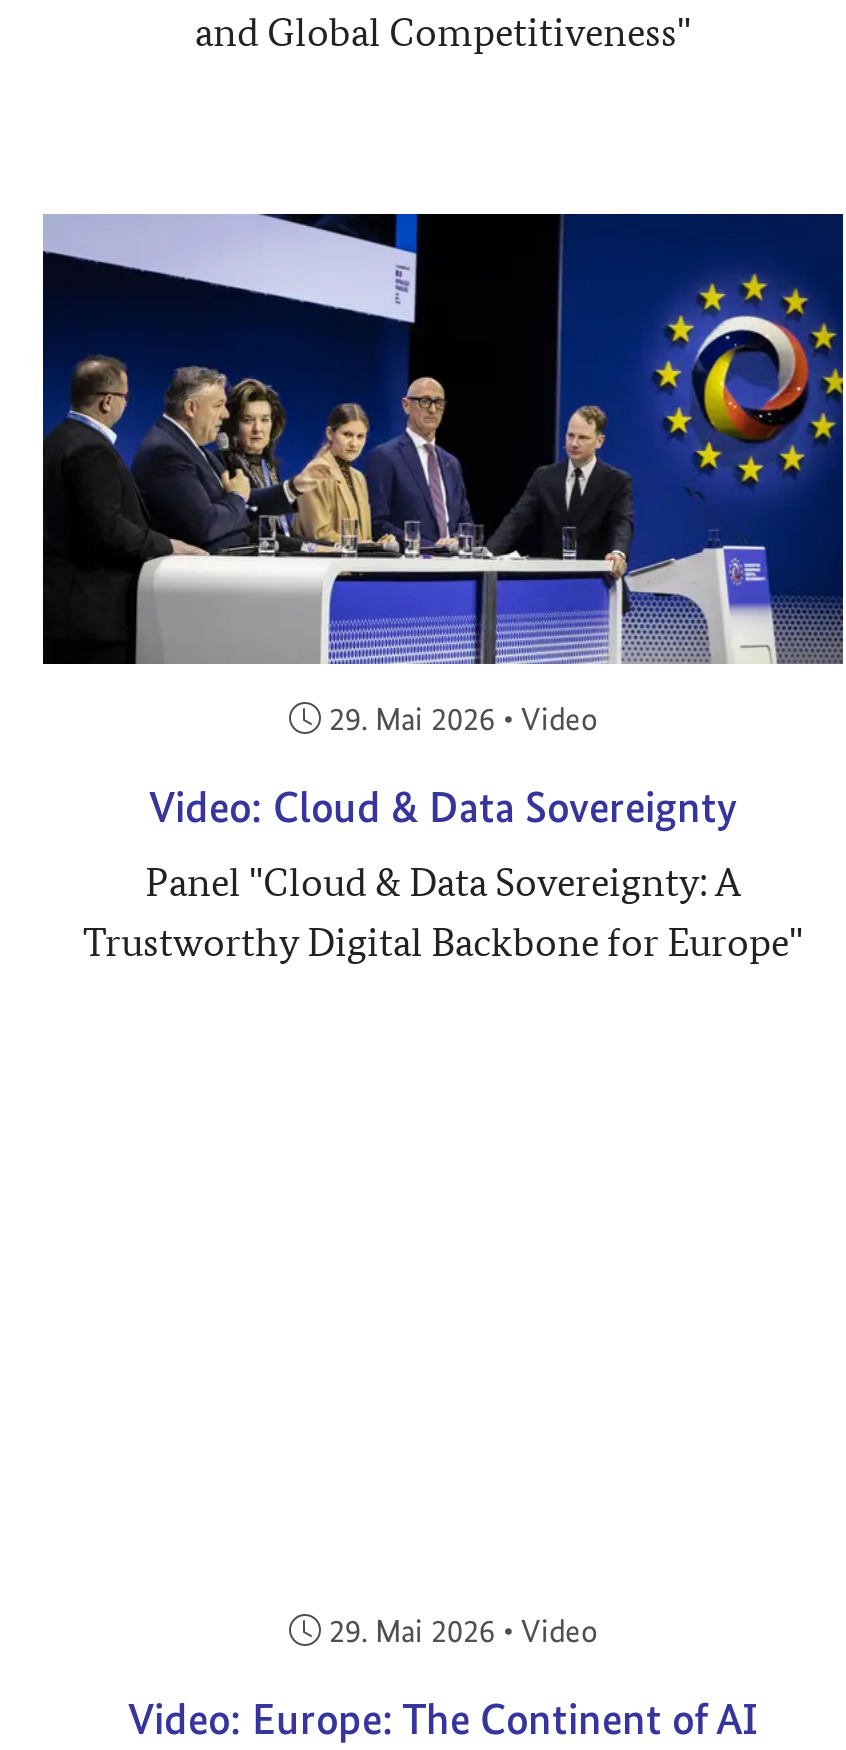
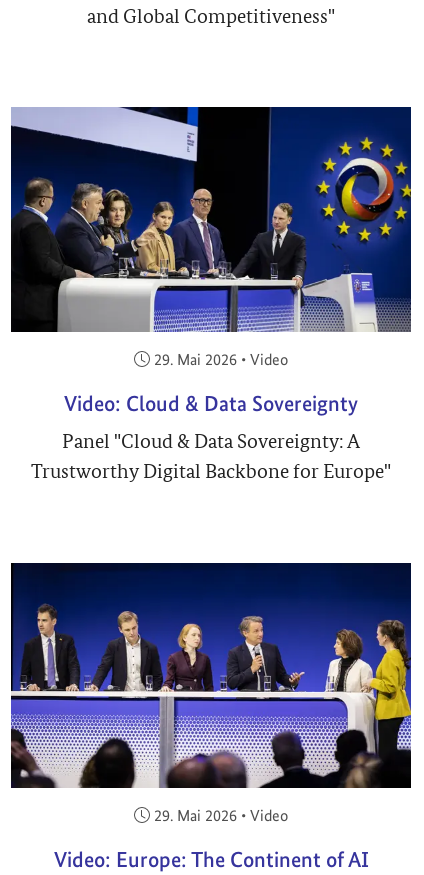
+ [image]
